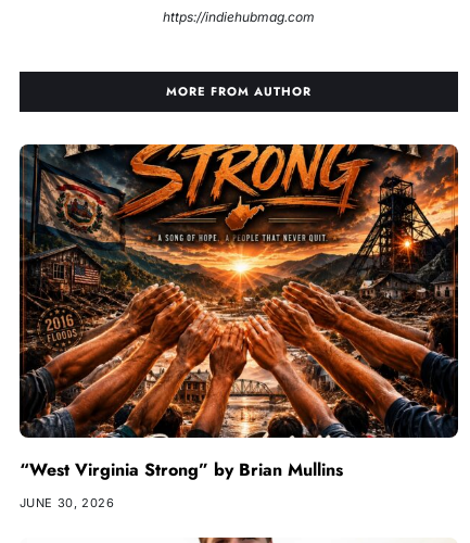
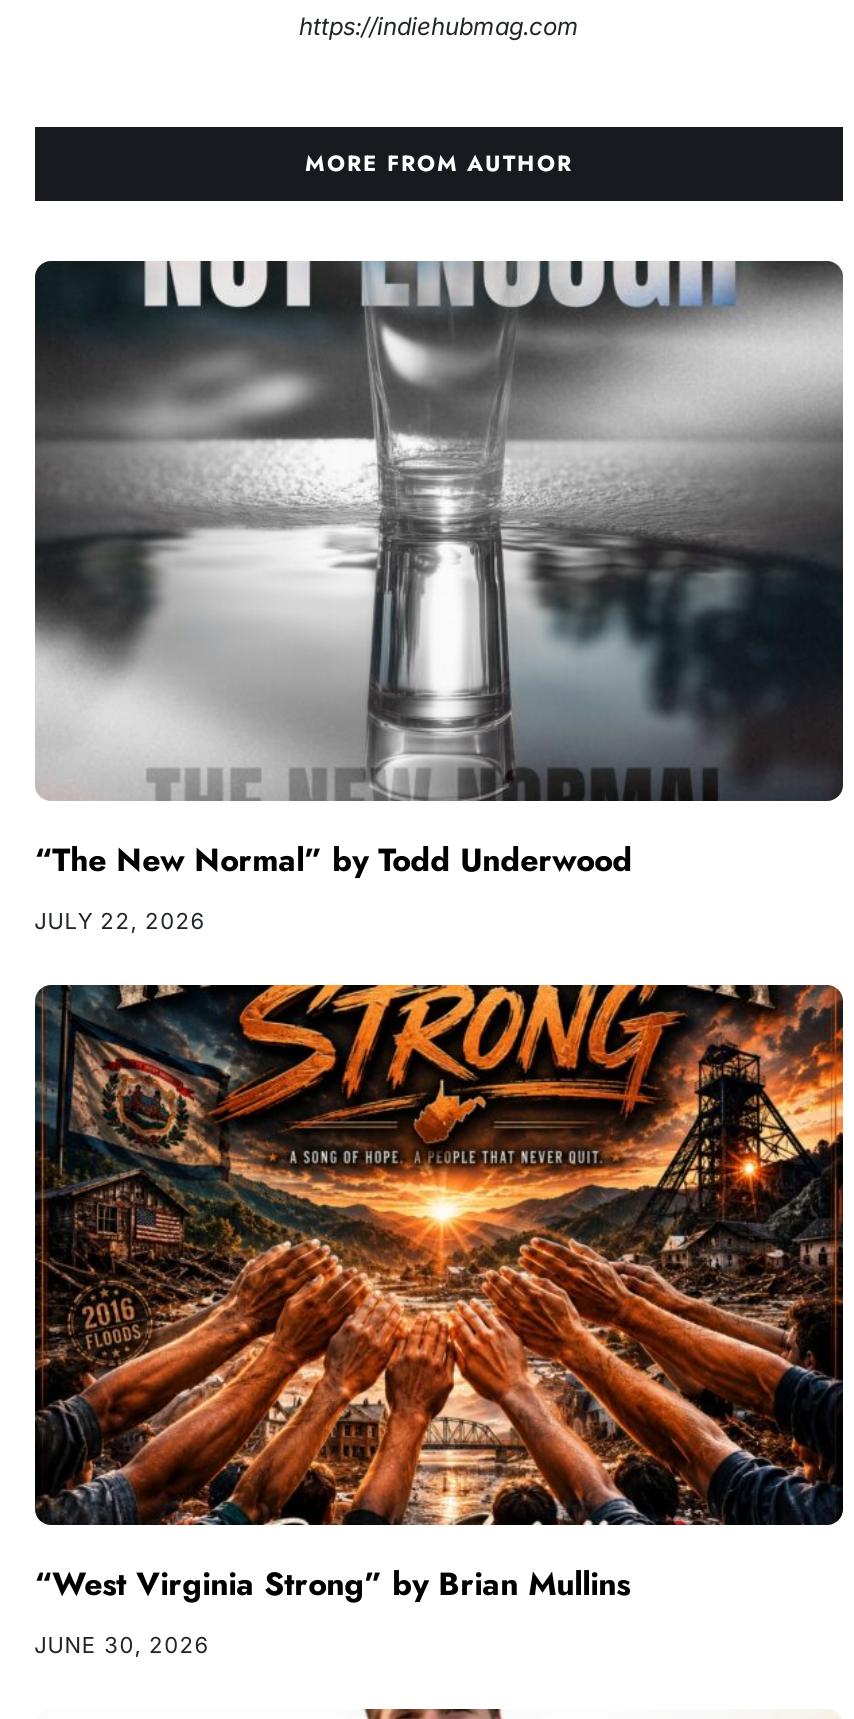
+ [image]
+ “The New Normal” by Todd Underwood
+ JULY 22, 2026
